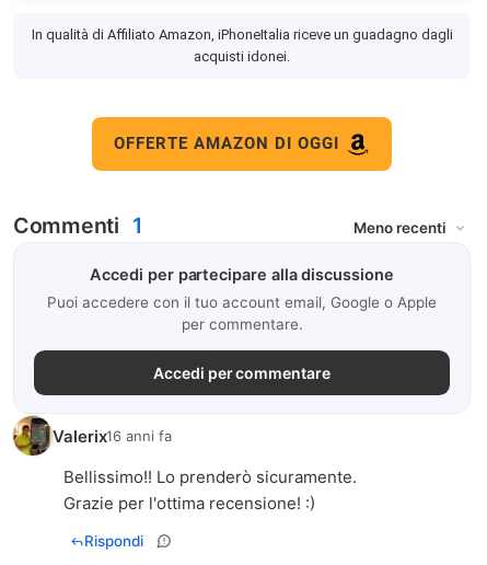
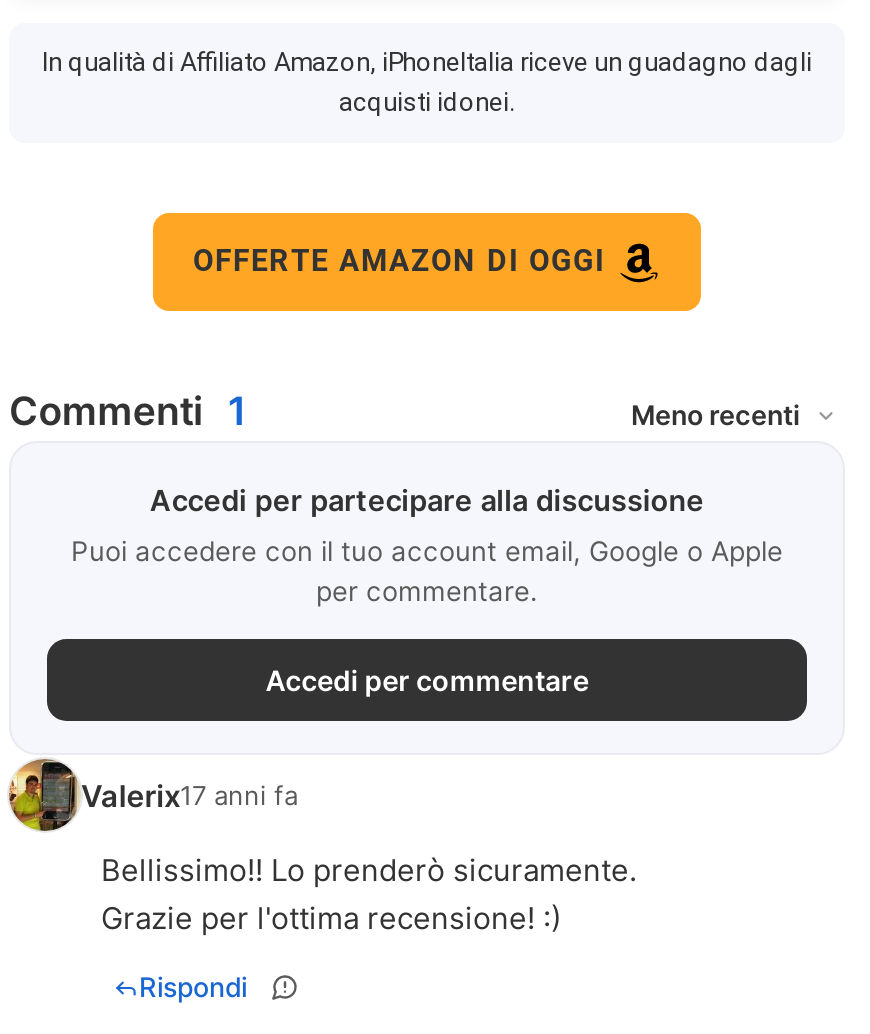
- Valerix16 anni fa
+ Valerix17 anni fa
